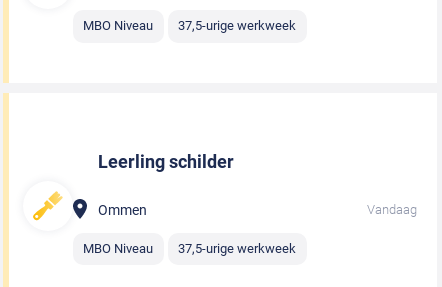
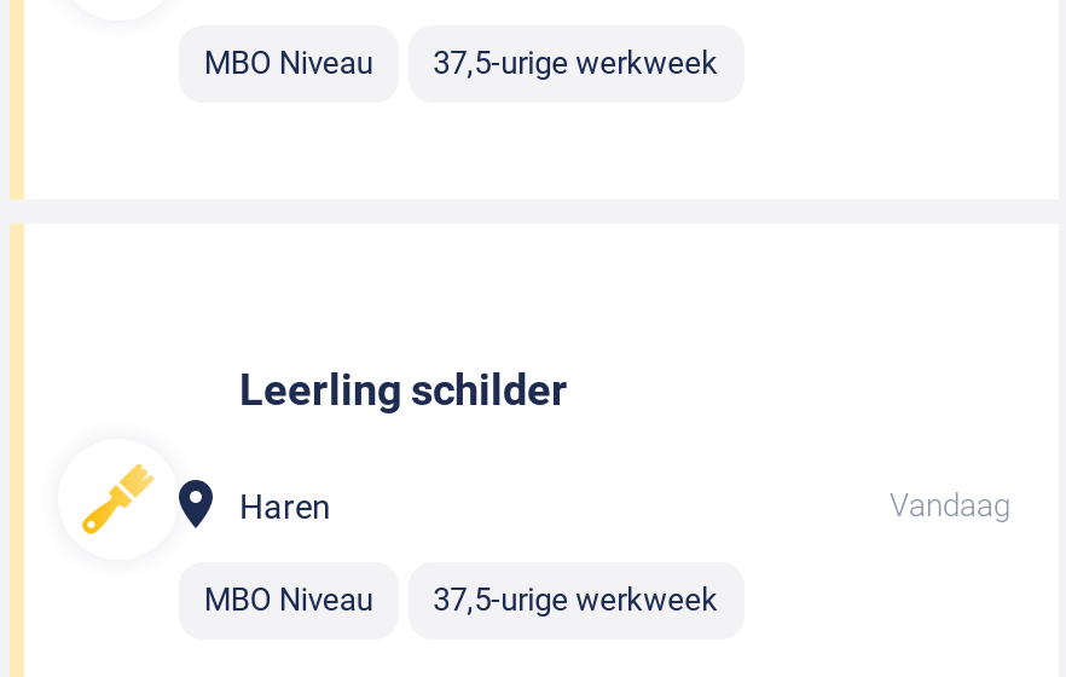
- Ommen
+ Haren
